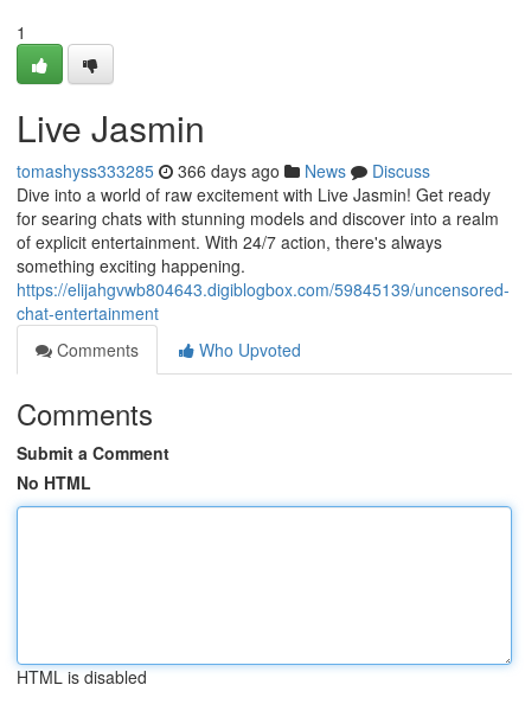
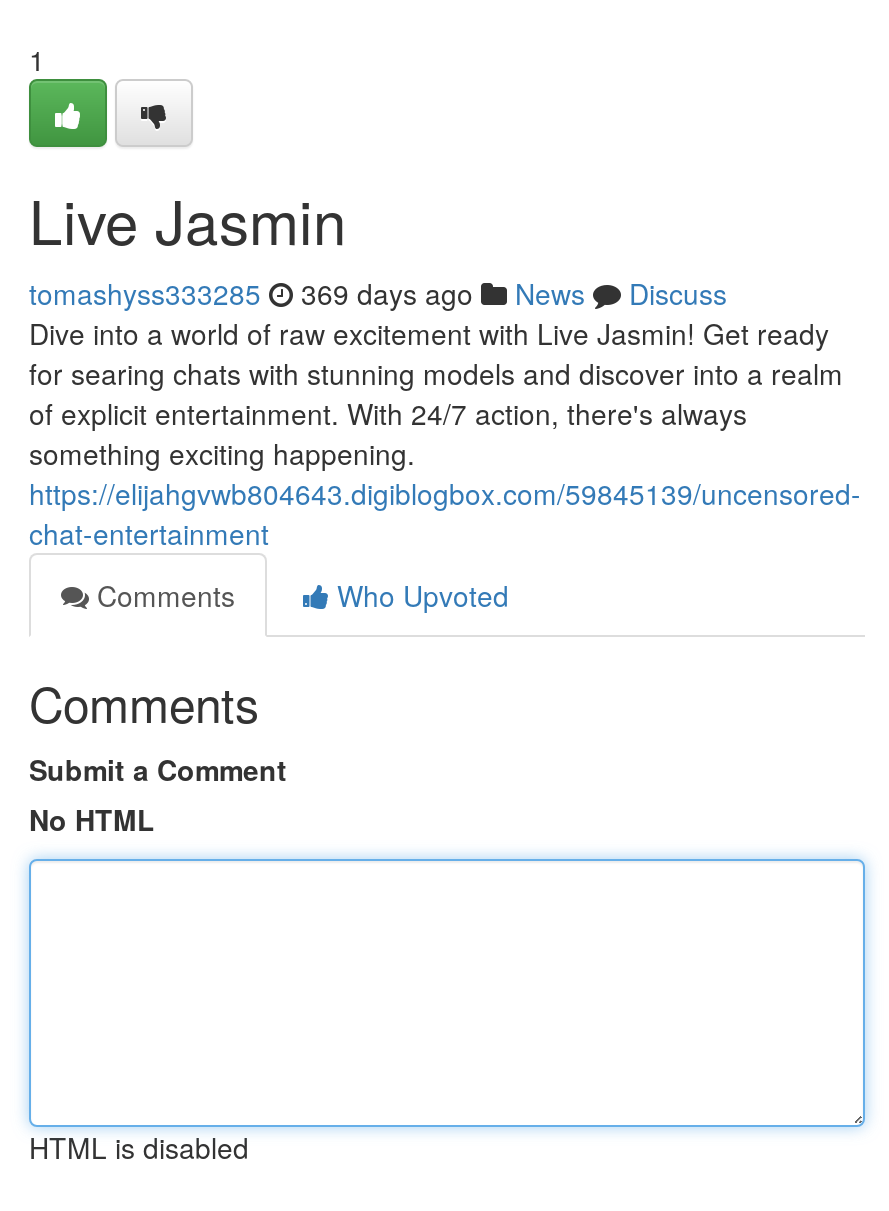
- tomashyss333285 366 days ago News Discuss
+ tomashyss333285 369 days ago News Discuss
